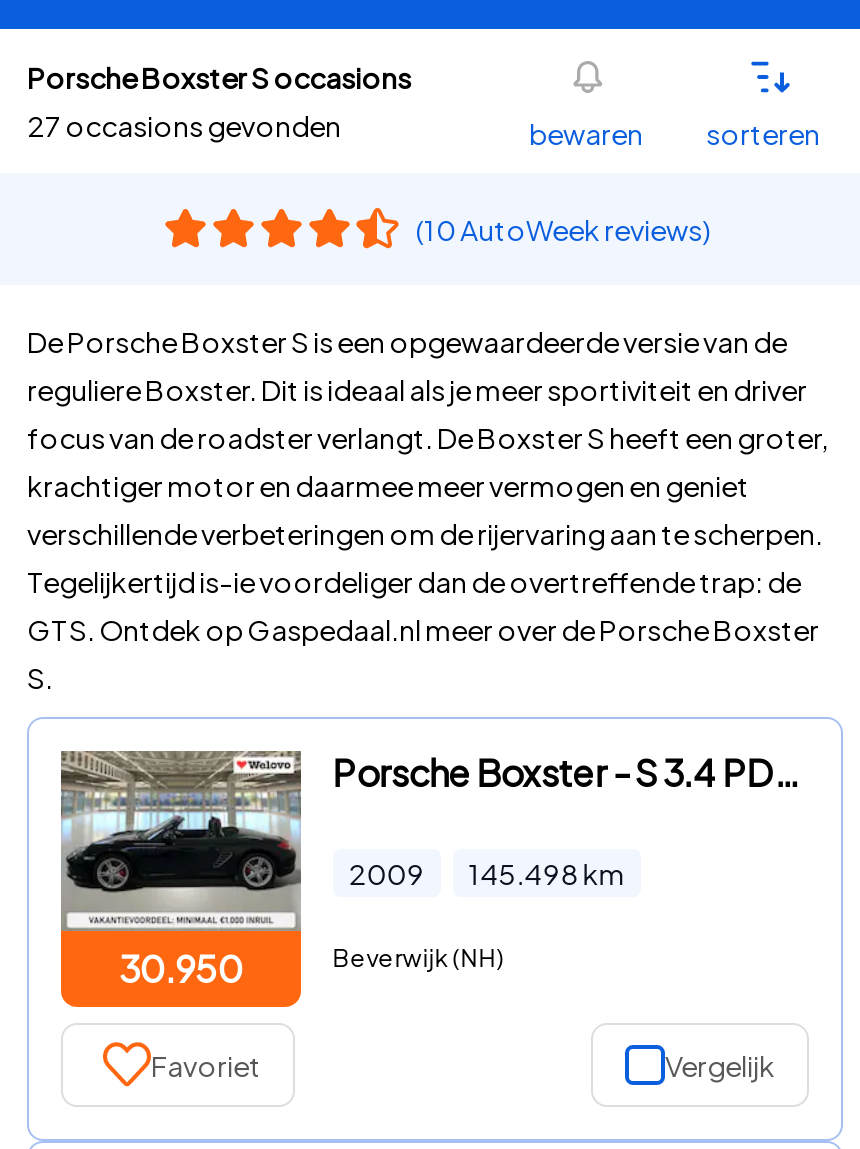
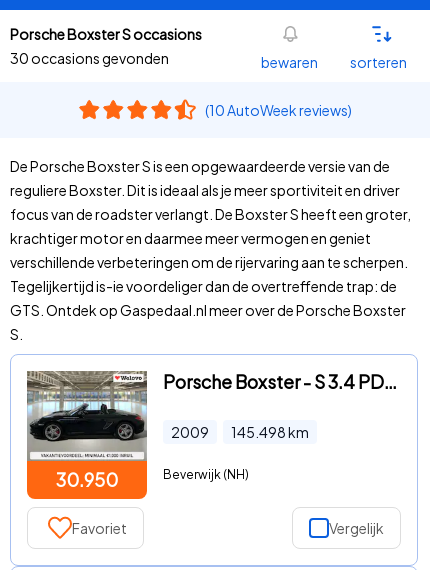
- 27 occasions gevonden
+ 30 occasions gevonden
